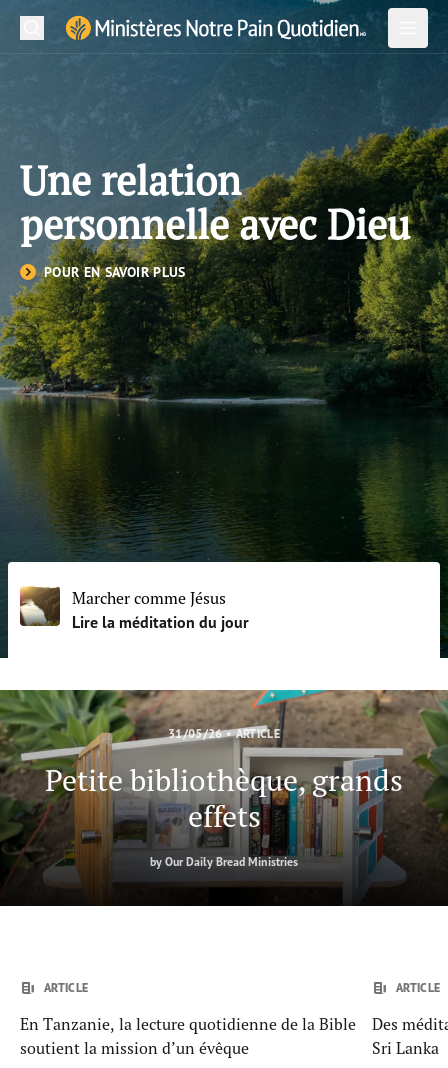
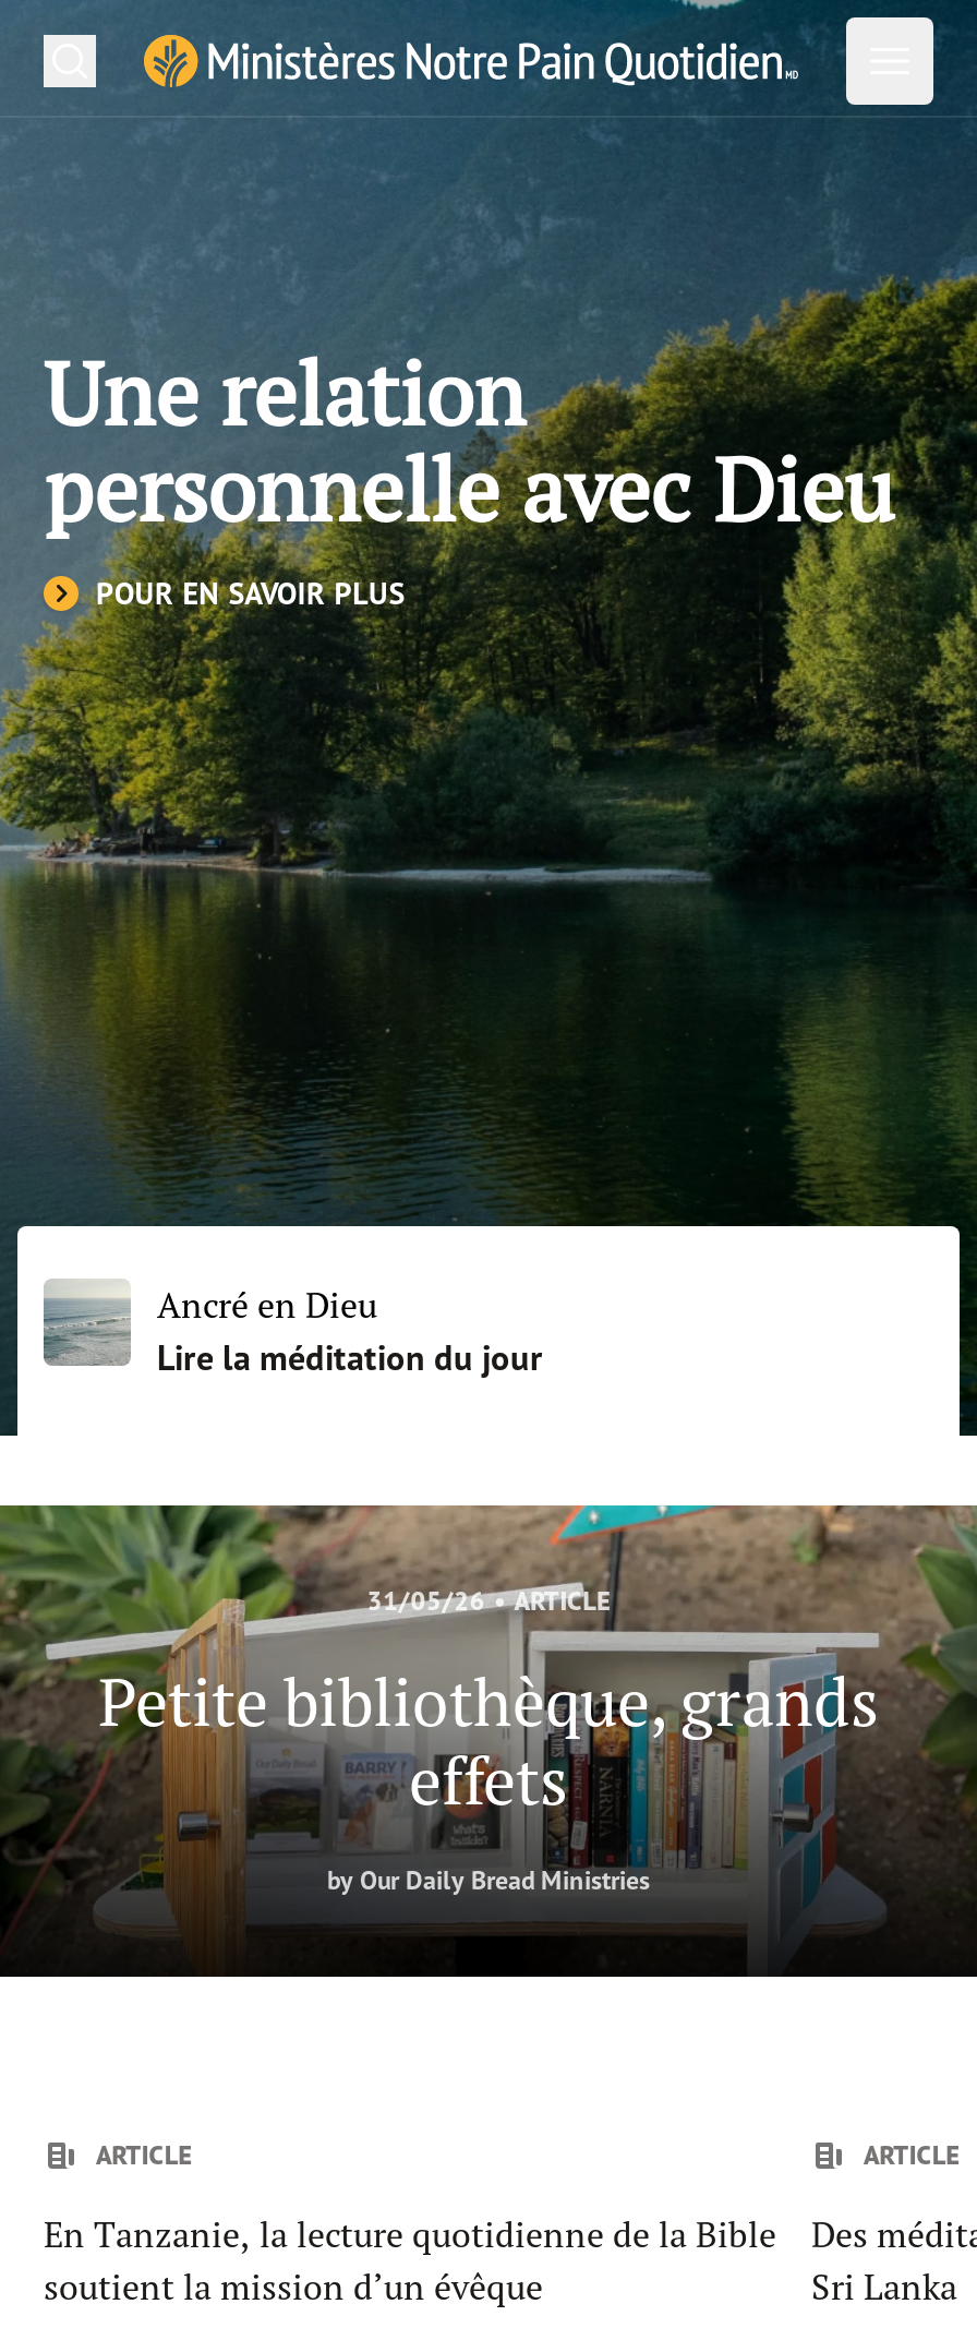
- [image]
- Marcher comme Jésus
+ [image]
+ Ancré en Dieu
